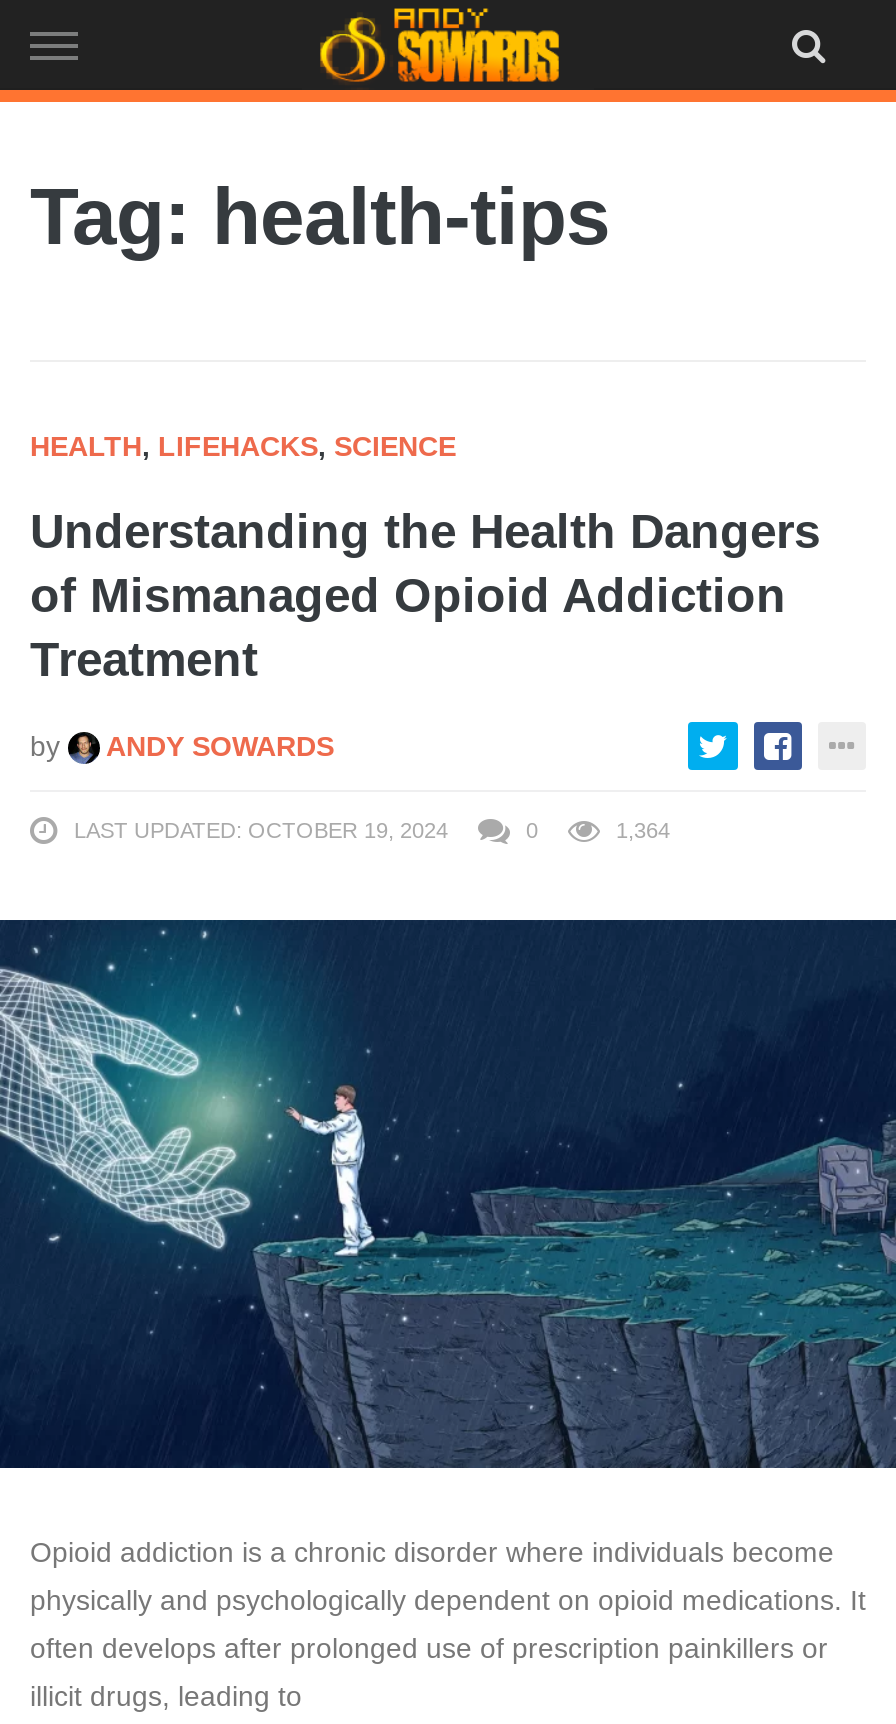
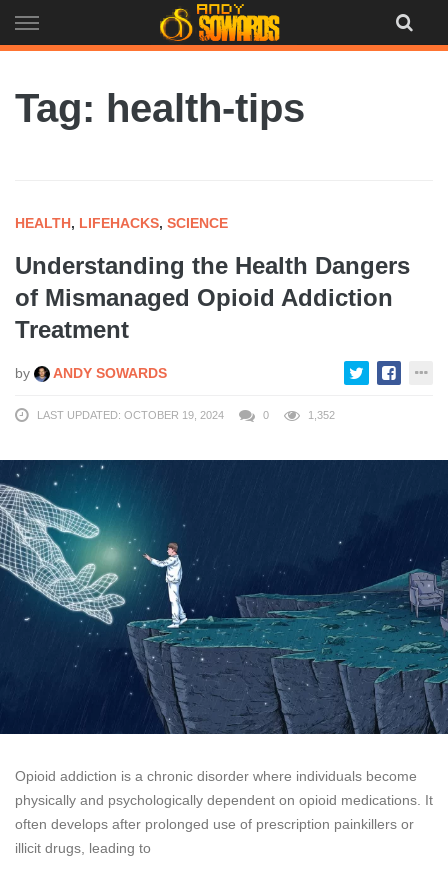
- 1,364
+ 1,352
